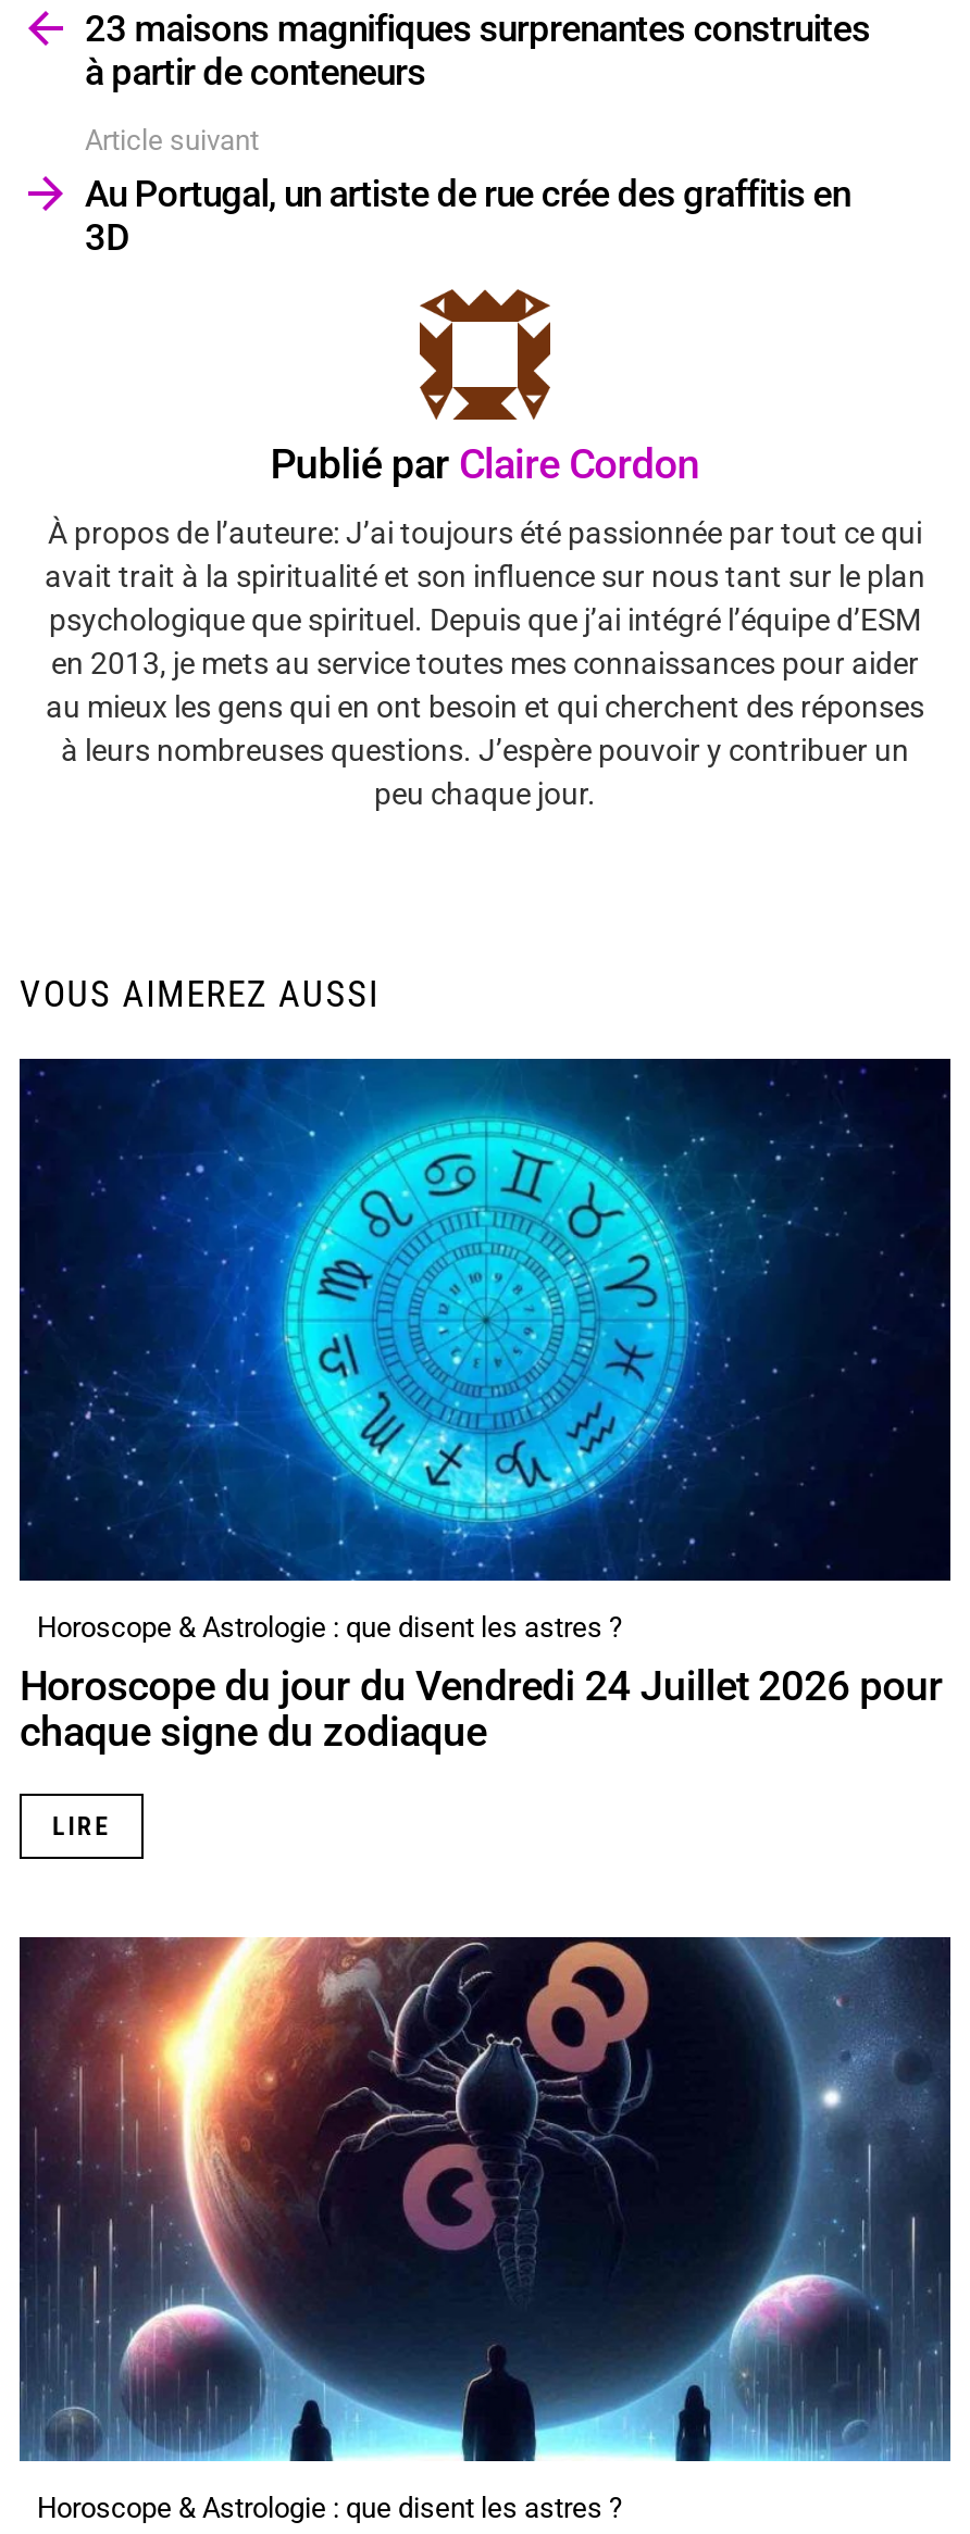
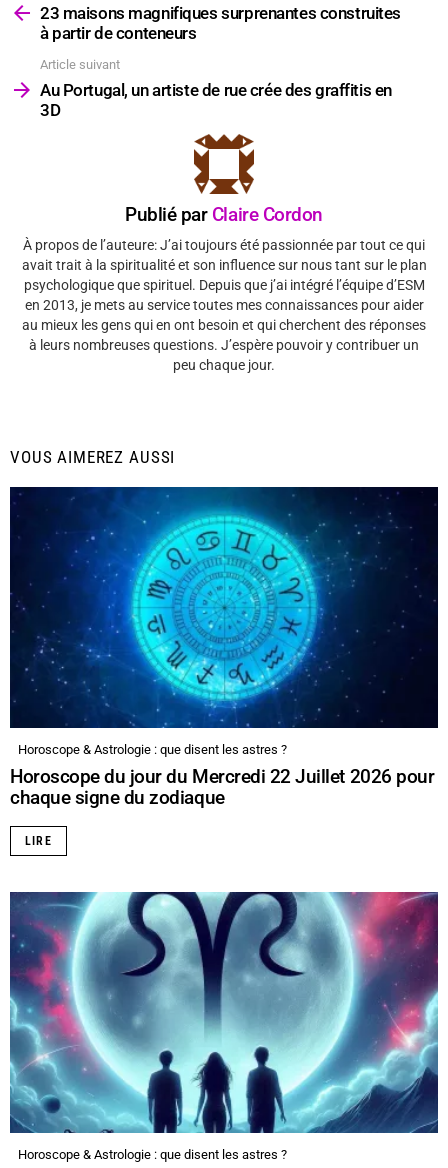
- Horoscope du jour du Vendredi 24 Juillet 2026 pour
+ Horoscope du jour du Mercredi 22 Juillet 2026 pour

- [image]
+ [image]
